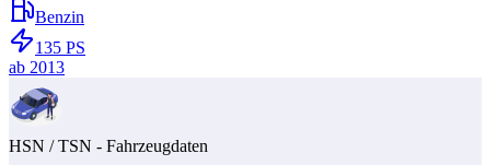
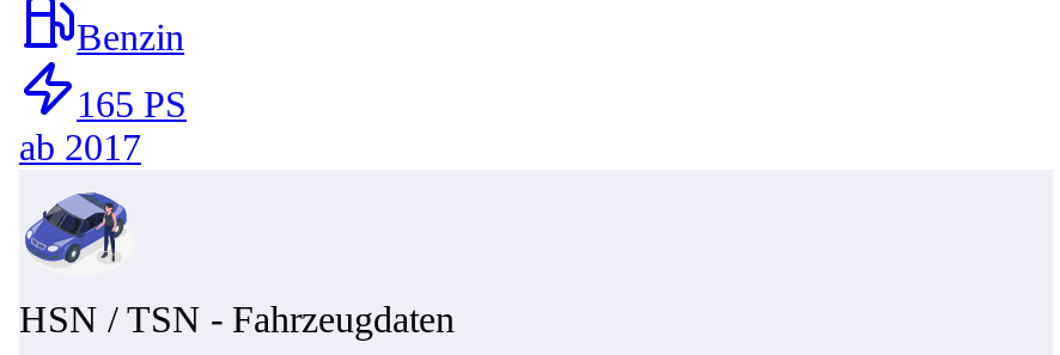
- 135 PS
+ 165 PS

- ab 2013
+ ab 2017
